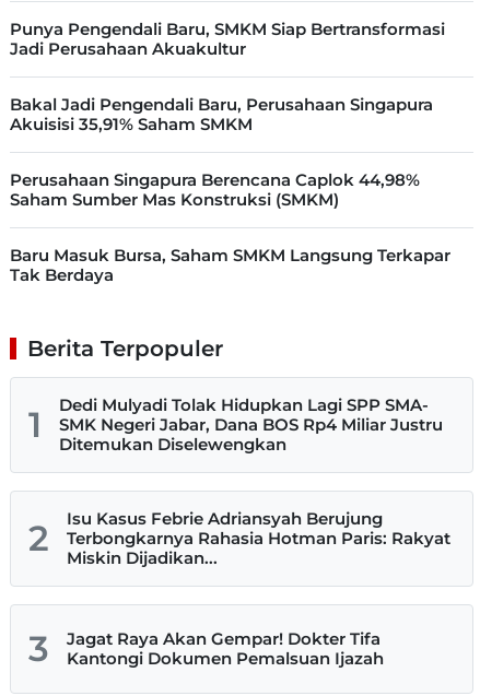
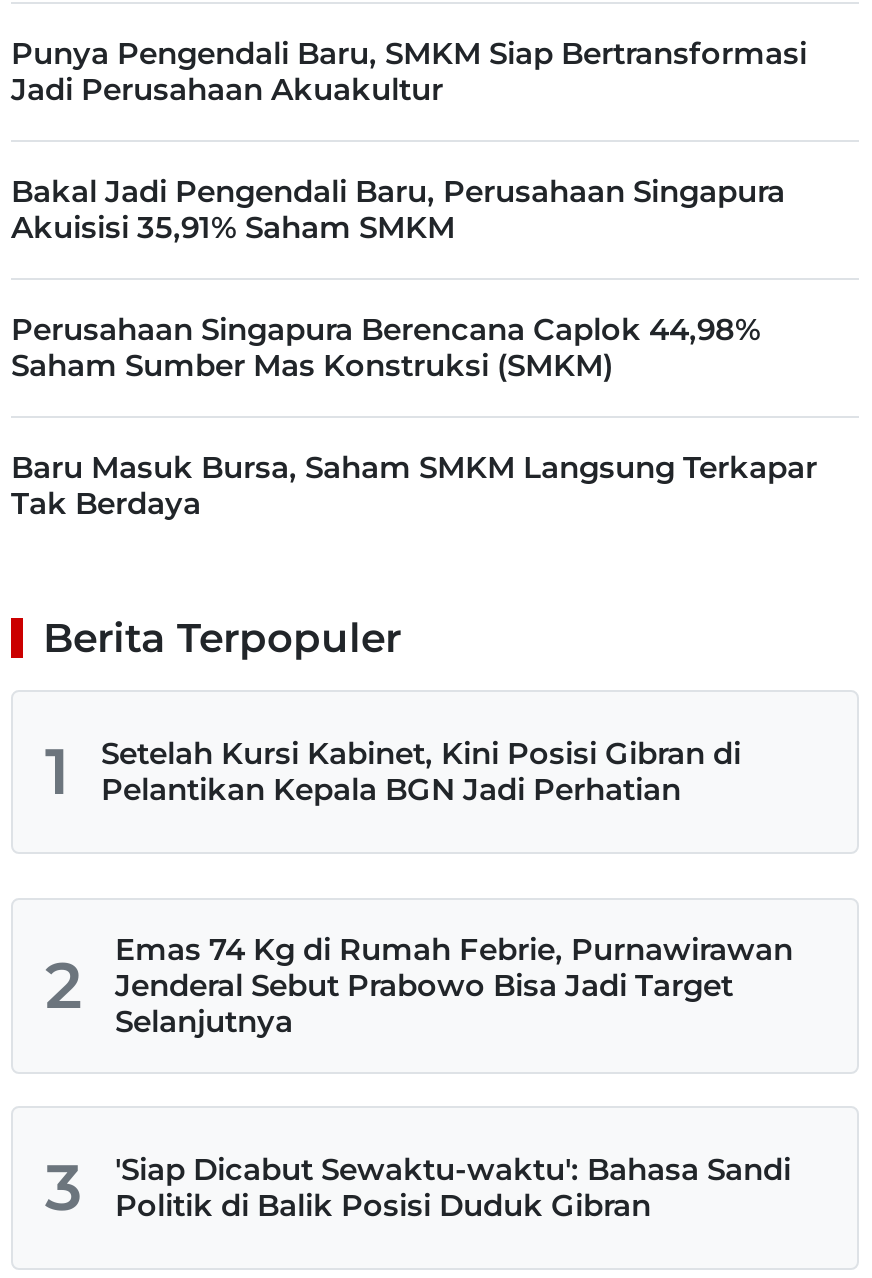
- Dedi Mulyadi Tolak Hidupkan Lagi SPP SMA-
- SMK Negeri Jabar, Dana BOS Rp4 Miliar Justru
- Ditemukan Diselewengkan
+ Setelah Kursi Kabinet, Kini Posisi Gibran di
+ Pelantikan Kepala BGN Jadi Perhatian

- Isu Kasus Febrie Adriansyah Berujung
- Terbongkarnya Rahasia Hotman Paris: Rakyat
- Miskin Dijadikan...
+ Emas 74 Kg di Rumah Febrie, Purnawirawan
+ Jenderal Sebut Prabowo Bisa Jadi Target
+ Selanjutnya

- Jagat Raya Akan Gempar! Dokter Tifa
- Kantongi Dokumen Pemalsuan Ijazah
+ 'Siap Dicabut Sewaktu-waktu': Bahasa Sandi
+ Politik di Balik Posisi Duduk Gibran
